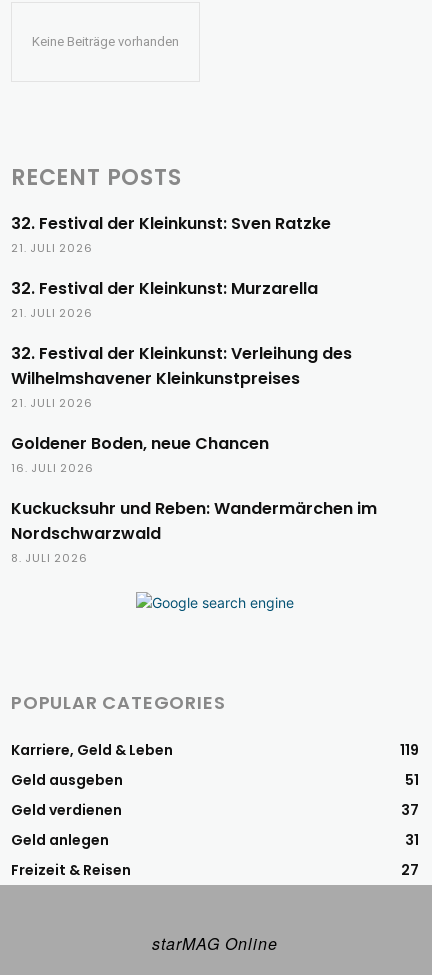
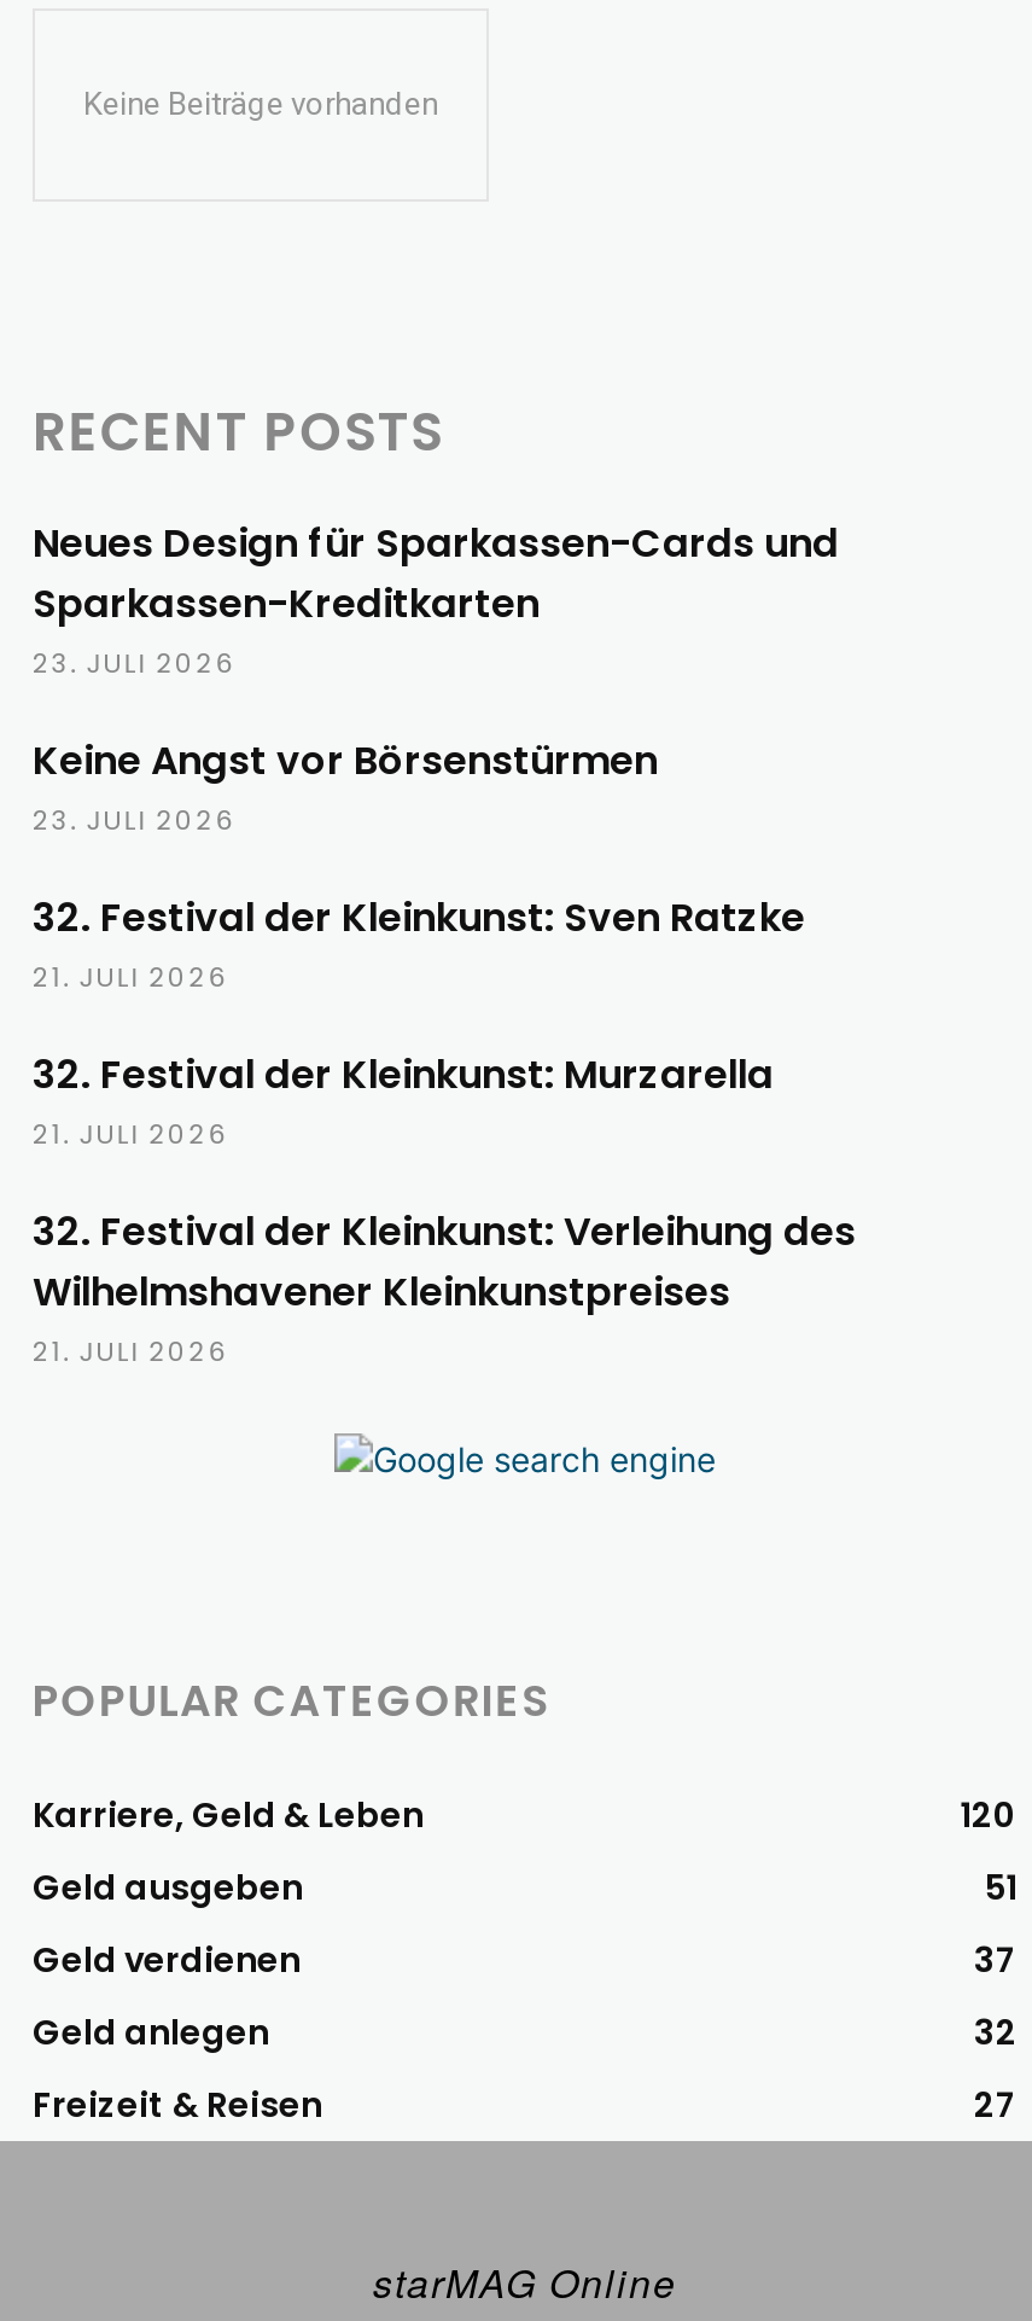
+ Neues Design für Sparkassen-Cards und
+ Sparkassen-Kreditkarten
+ 23. JULI 2026
+ Keine Angst vor Börsenstürmen
+ 23. JULI 2026

moved down: 32. Festival der Kleinkunst: Sven Ratzke | 21. JULI 2026 | 32. Festival der Kleinkunst: Murzarella | 21. JULI 2026 | 32. Festival der Kleinkunst: Verleihung des | Wilhelmshavener Kleinkunstpreises | 21. JULI 2026

- Goldener Boden, neue Chancen
- 16. JULI 2026
- Kuckucksuhr und Reben: Wandermärchen im
- Nordschwarzwald
- 8. JULI 2026

- 119
+ 120

- 31
+ 32
